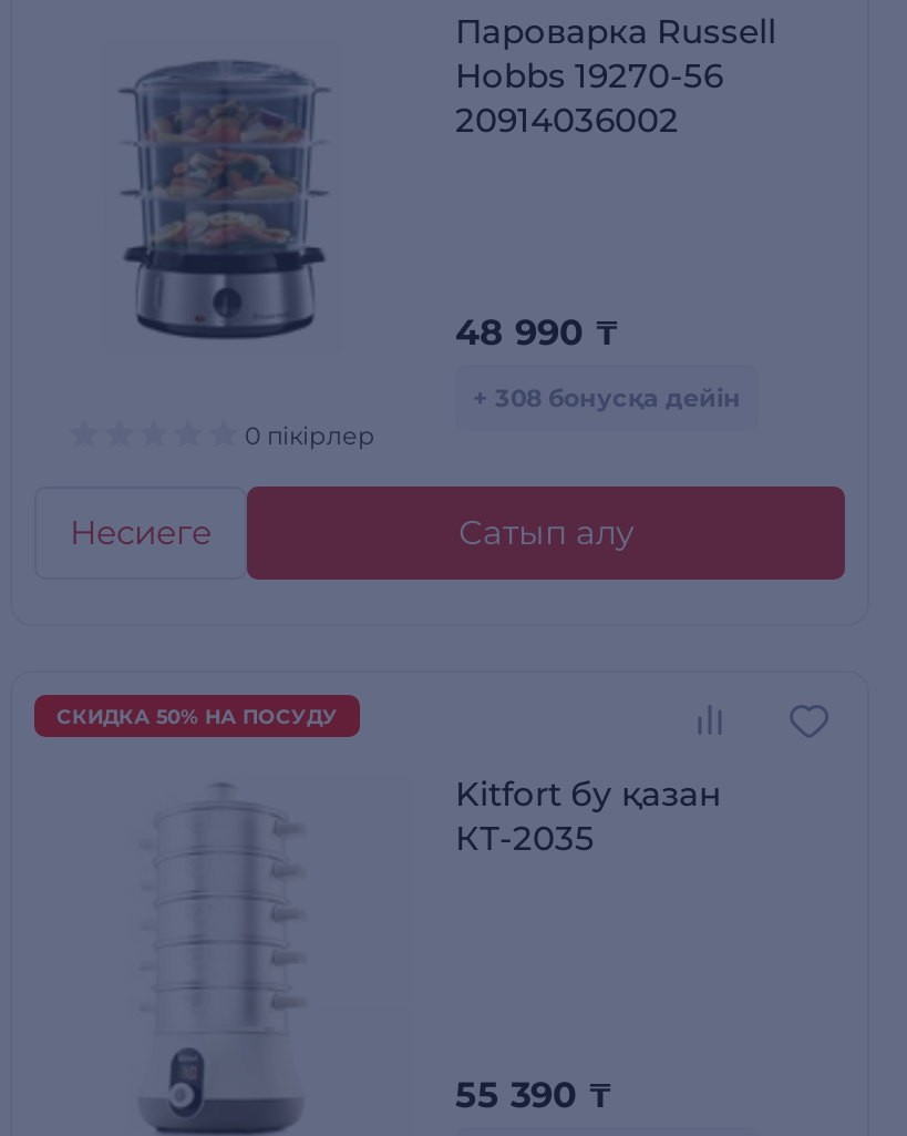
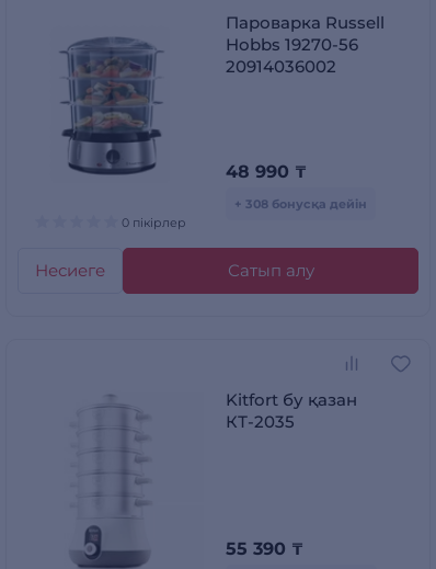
- СКИДКА 50% НА ПОСУДУ
